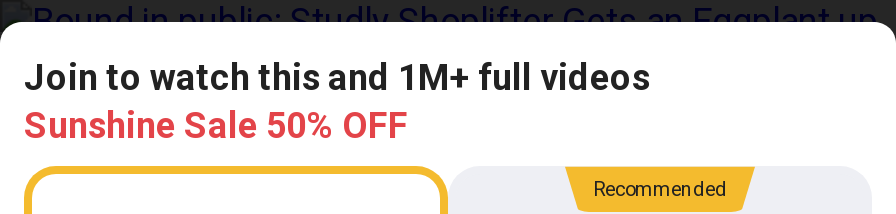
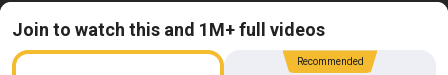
- Sunshine Sale 50% OFF
